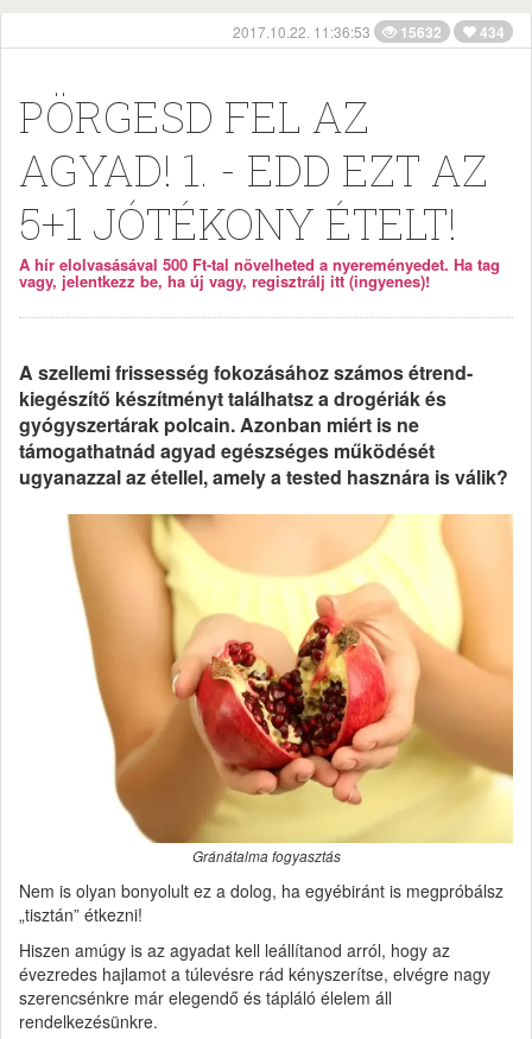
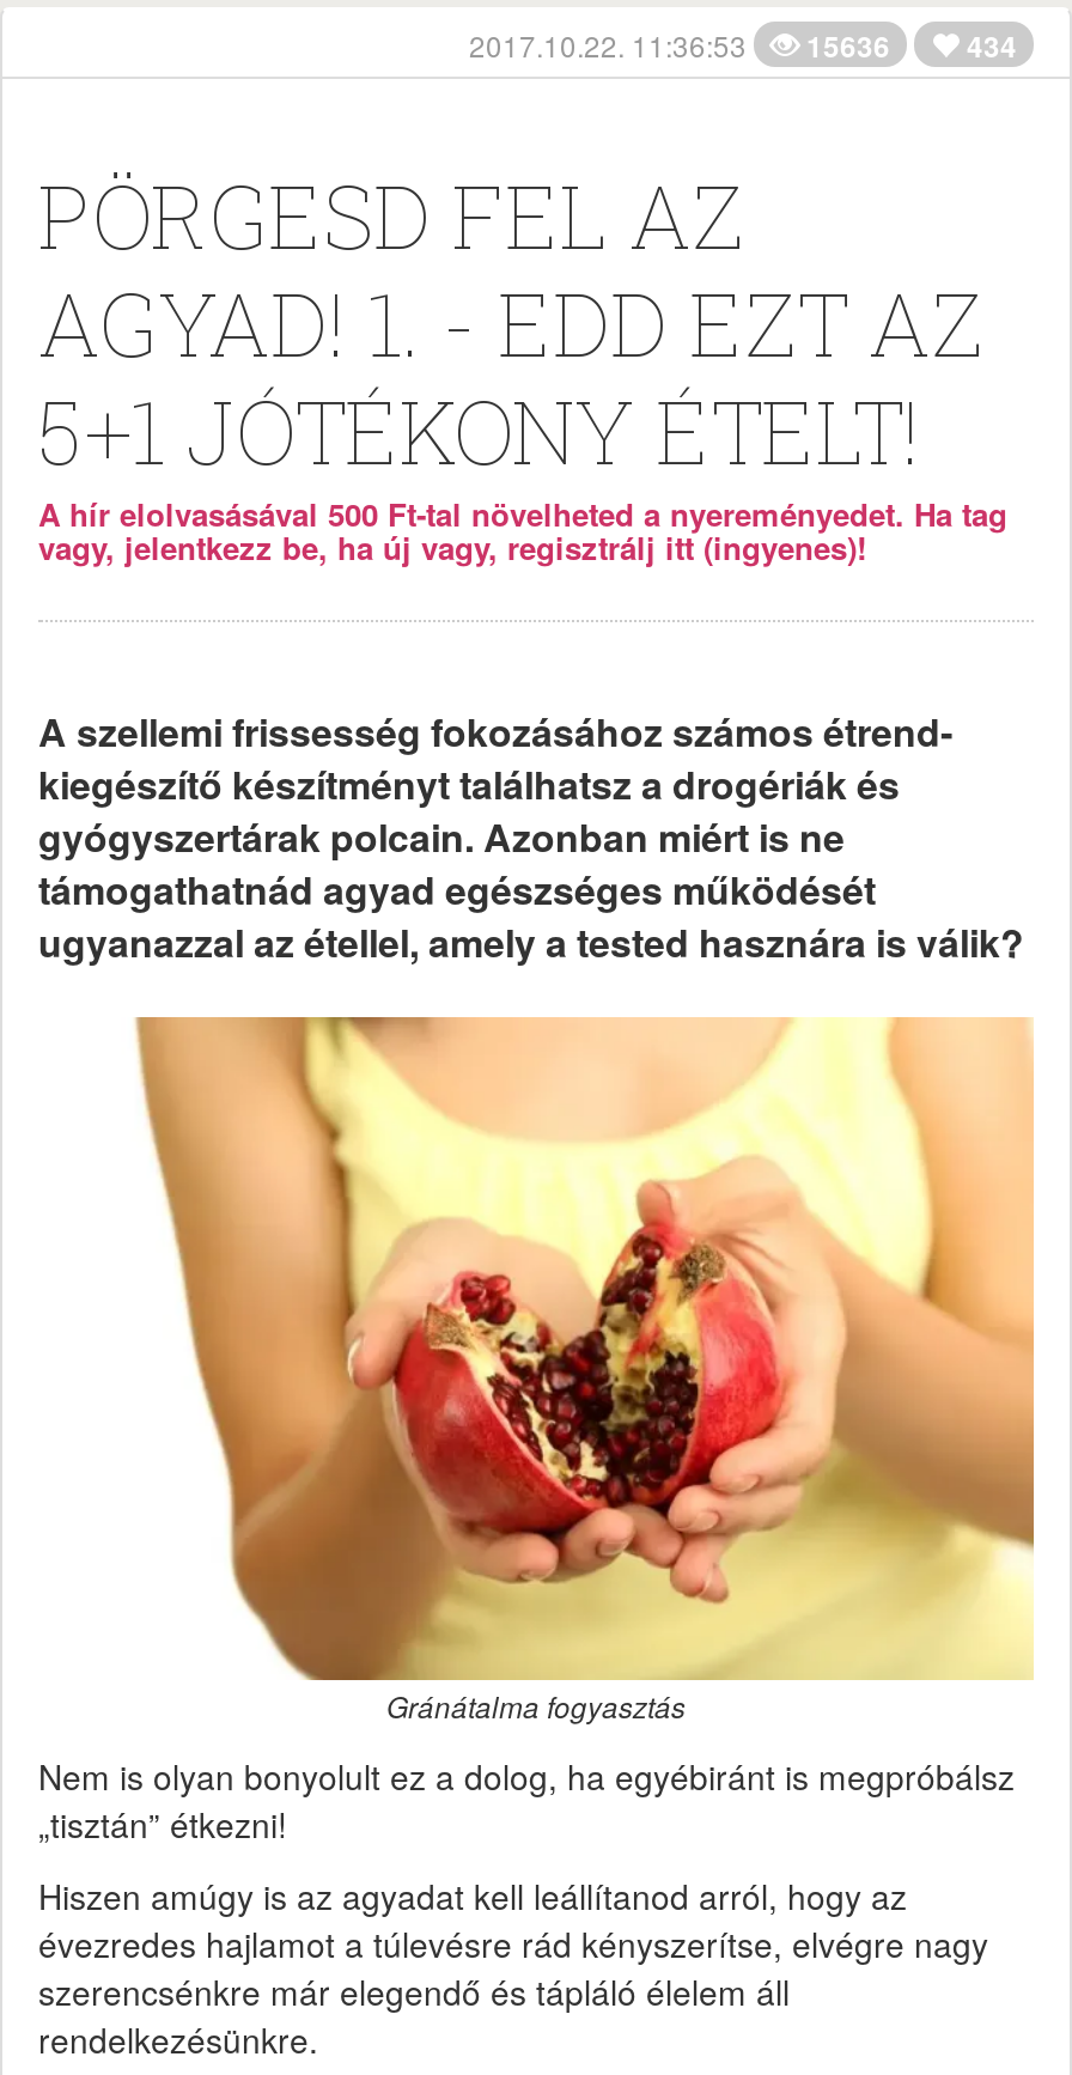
- 2017.10.22. 11:36:53 15632 434
+ 2017.10.22. 11:36:53 15636 434
